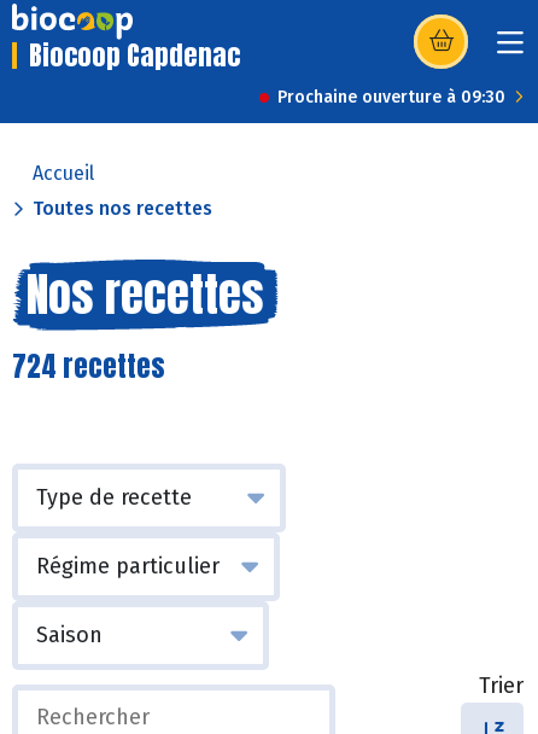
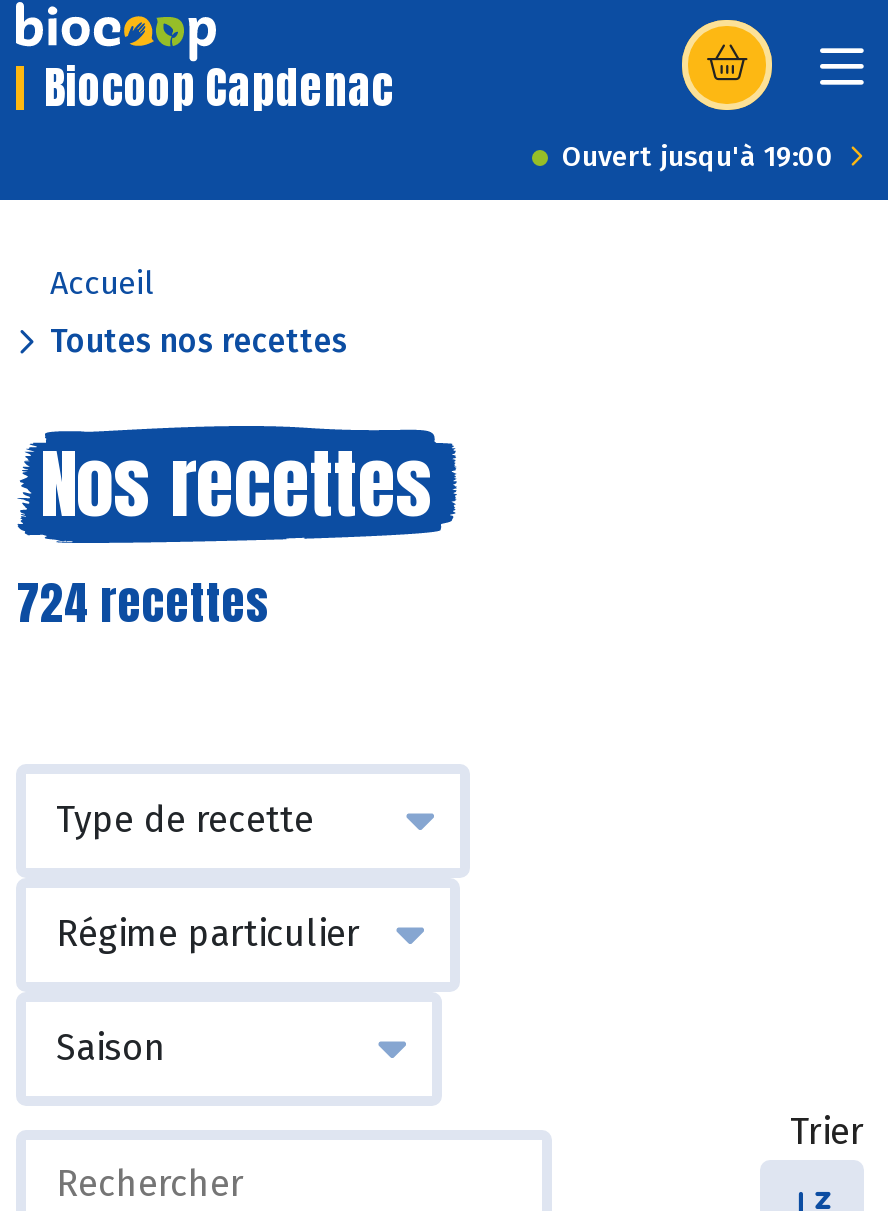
- Prochaine ouverture à 09:30
+ Ouvert jusqu'à 19:00
